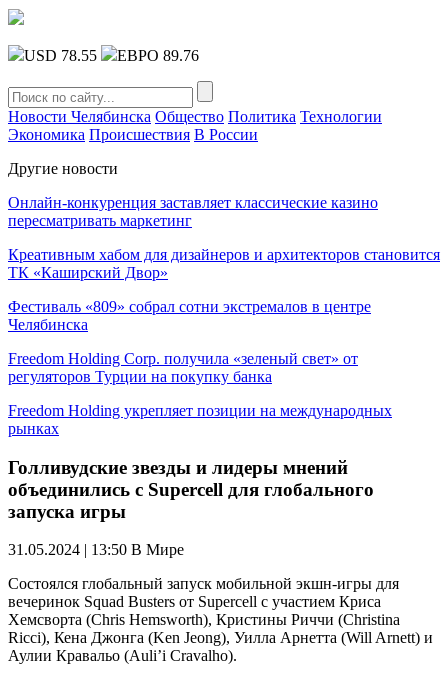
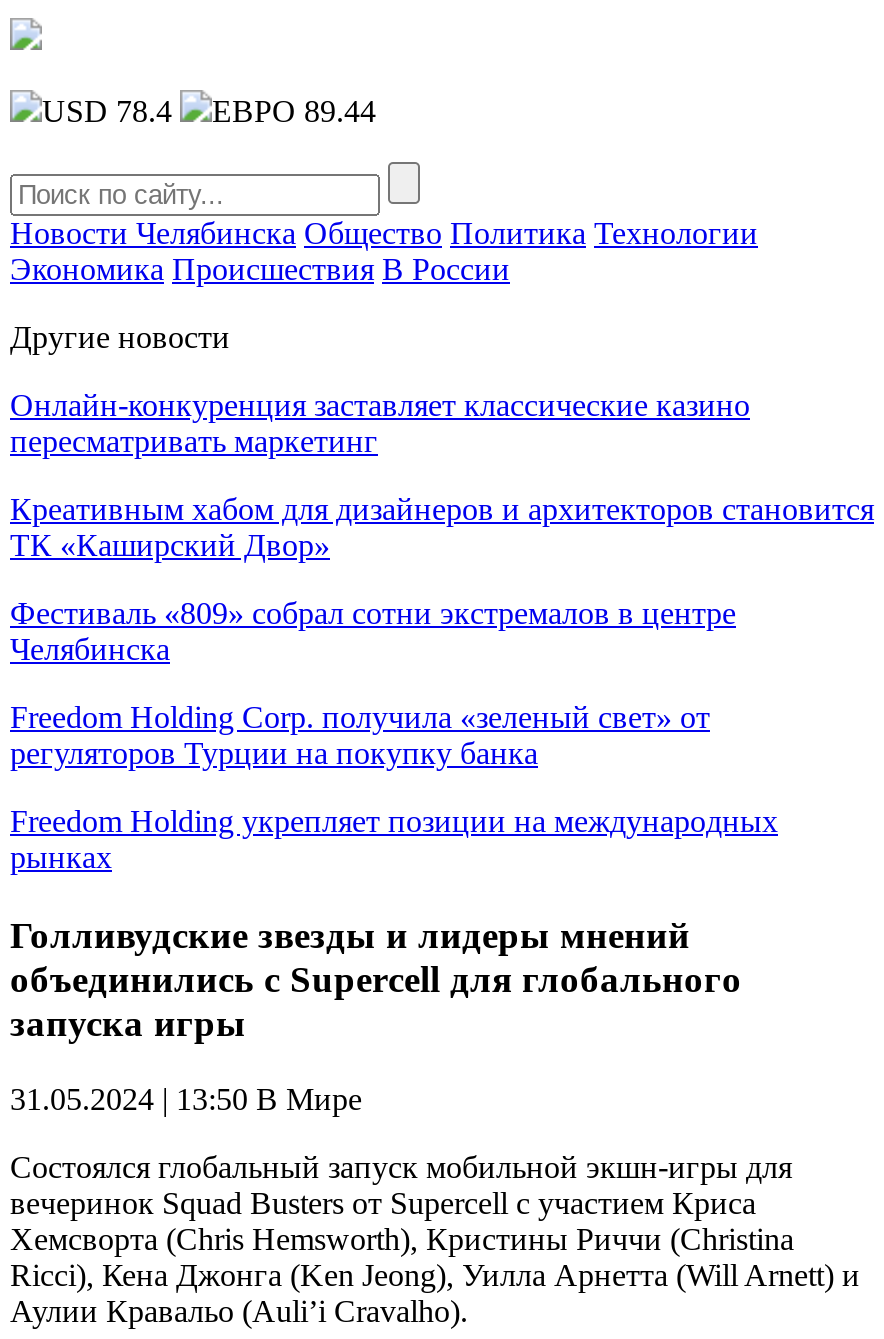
- USD 78.55
+ USD 78.4

- ЕВРО 89.76
+ ЕВРО 89.44
